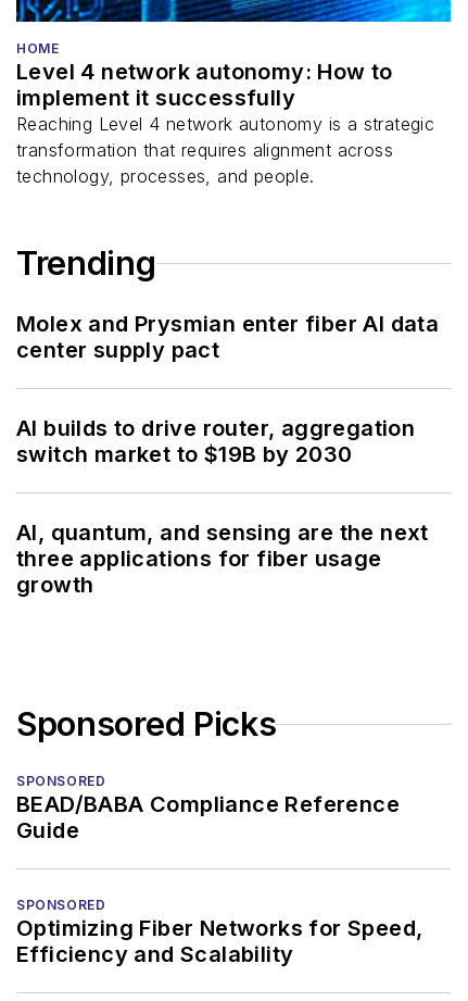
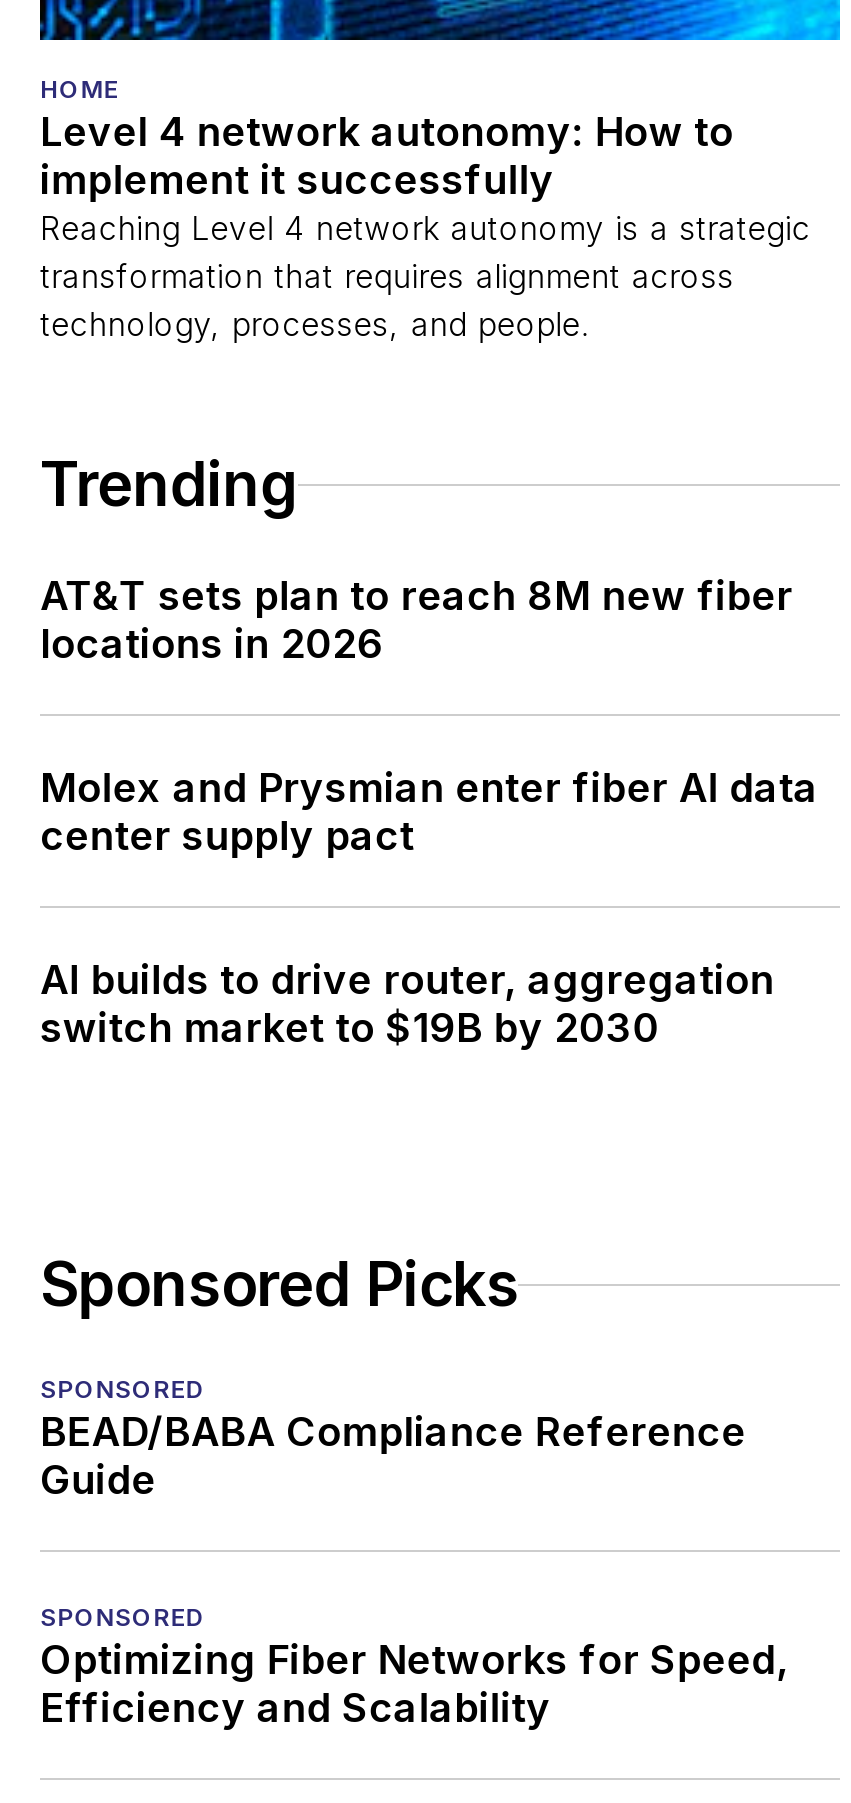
+ AT&T sets plan to reach 8M new fiber
+ locations in 2026

moved down: Molex and Prysmian enter fiber AI data | center supply pact | AI builds to drive router, aggregation | switch market to $19B by 2030

- AI, quantum, and sensing are the next
- three applications for fiber usage
- growth
